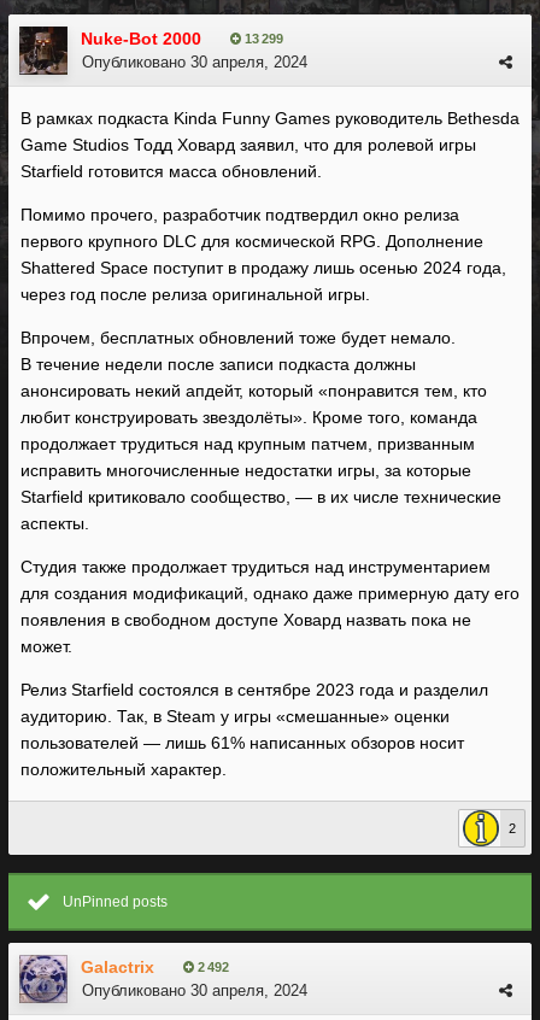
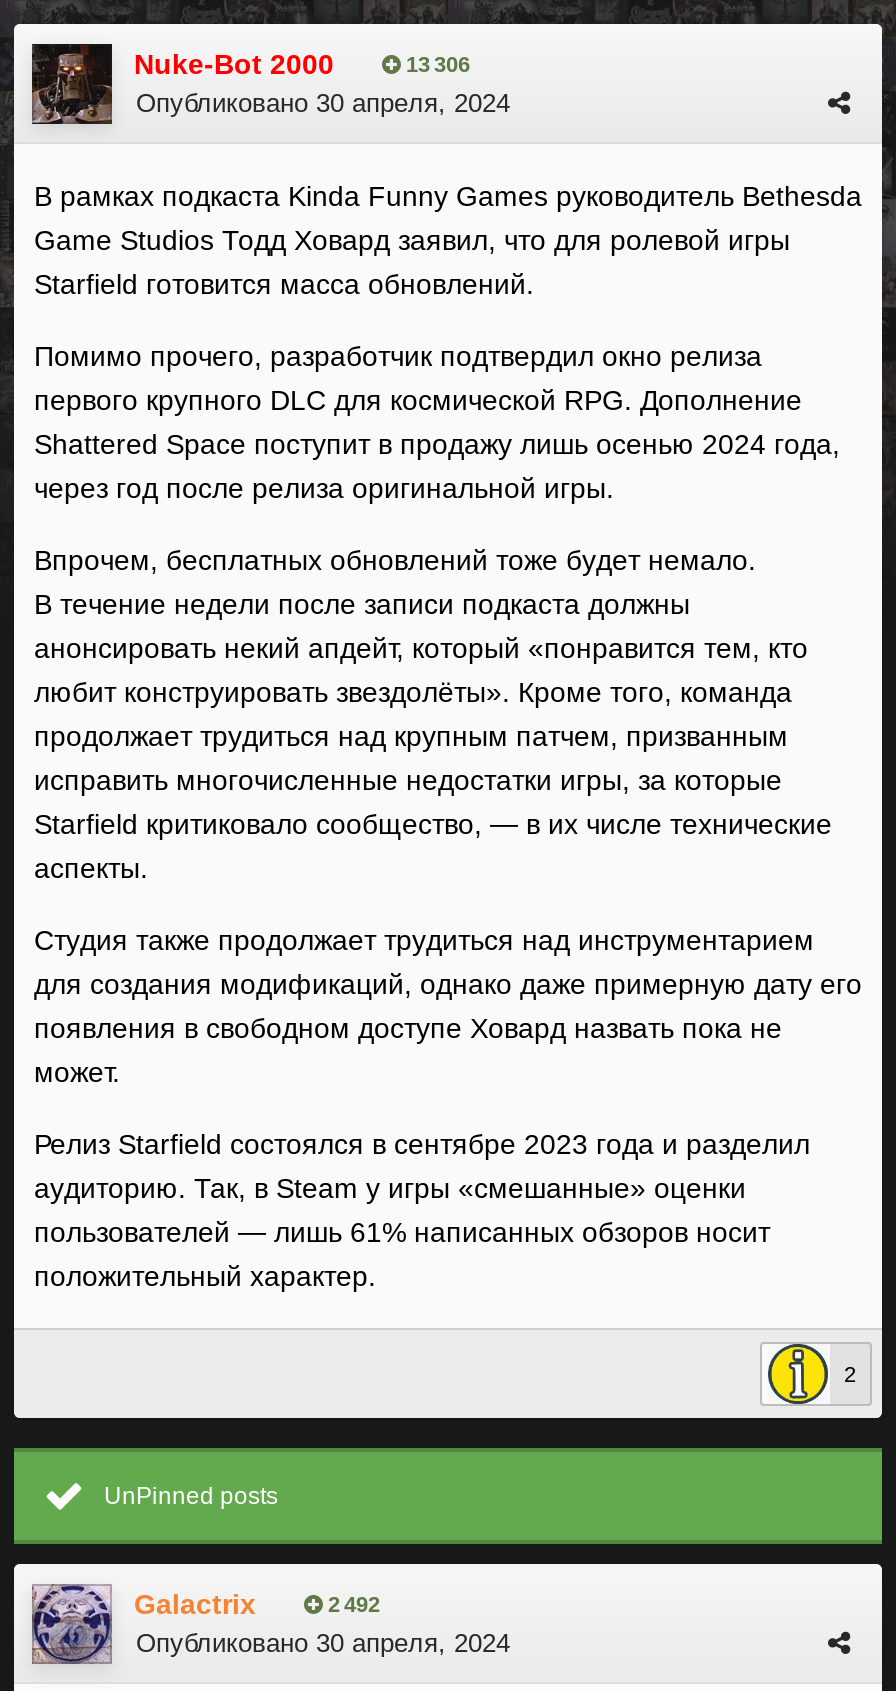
- 13 299
+ 13 306
